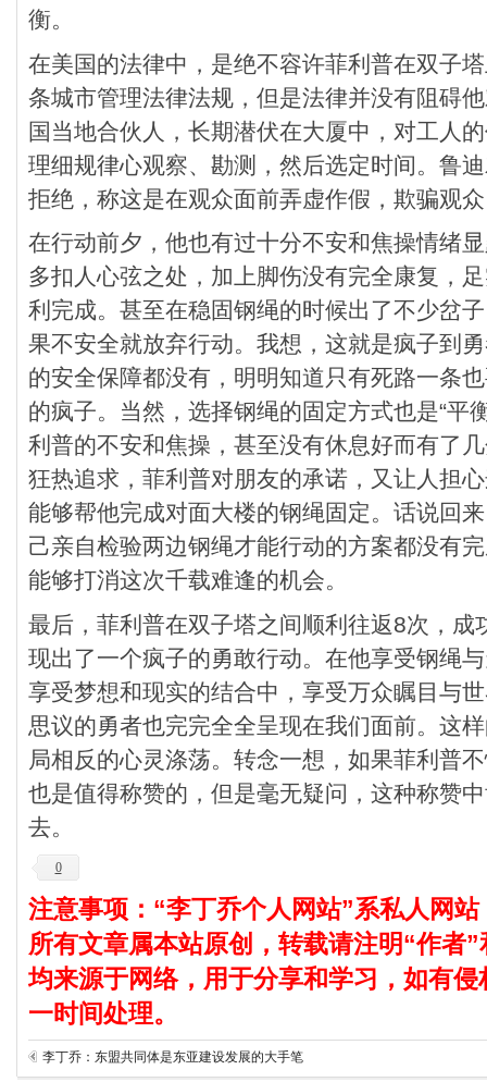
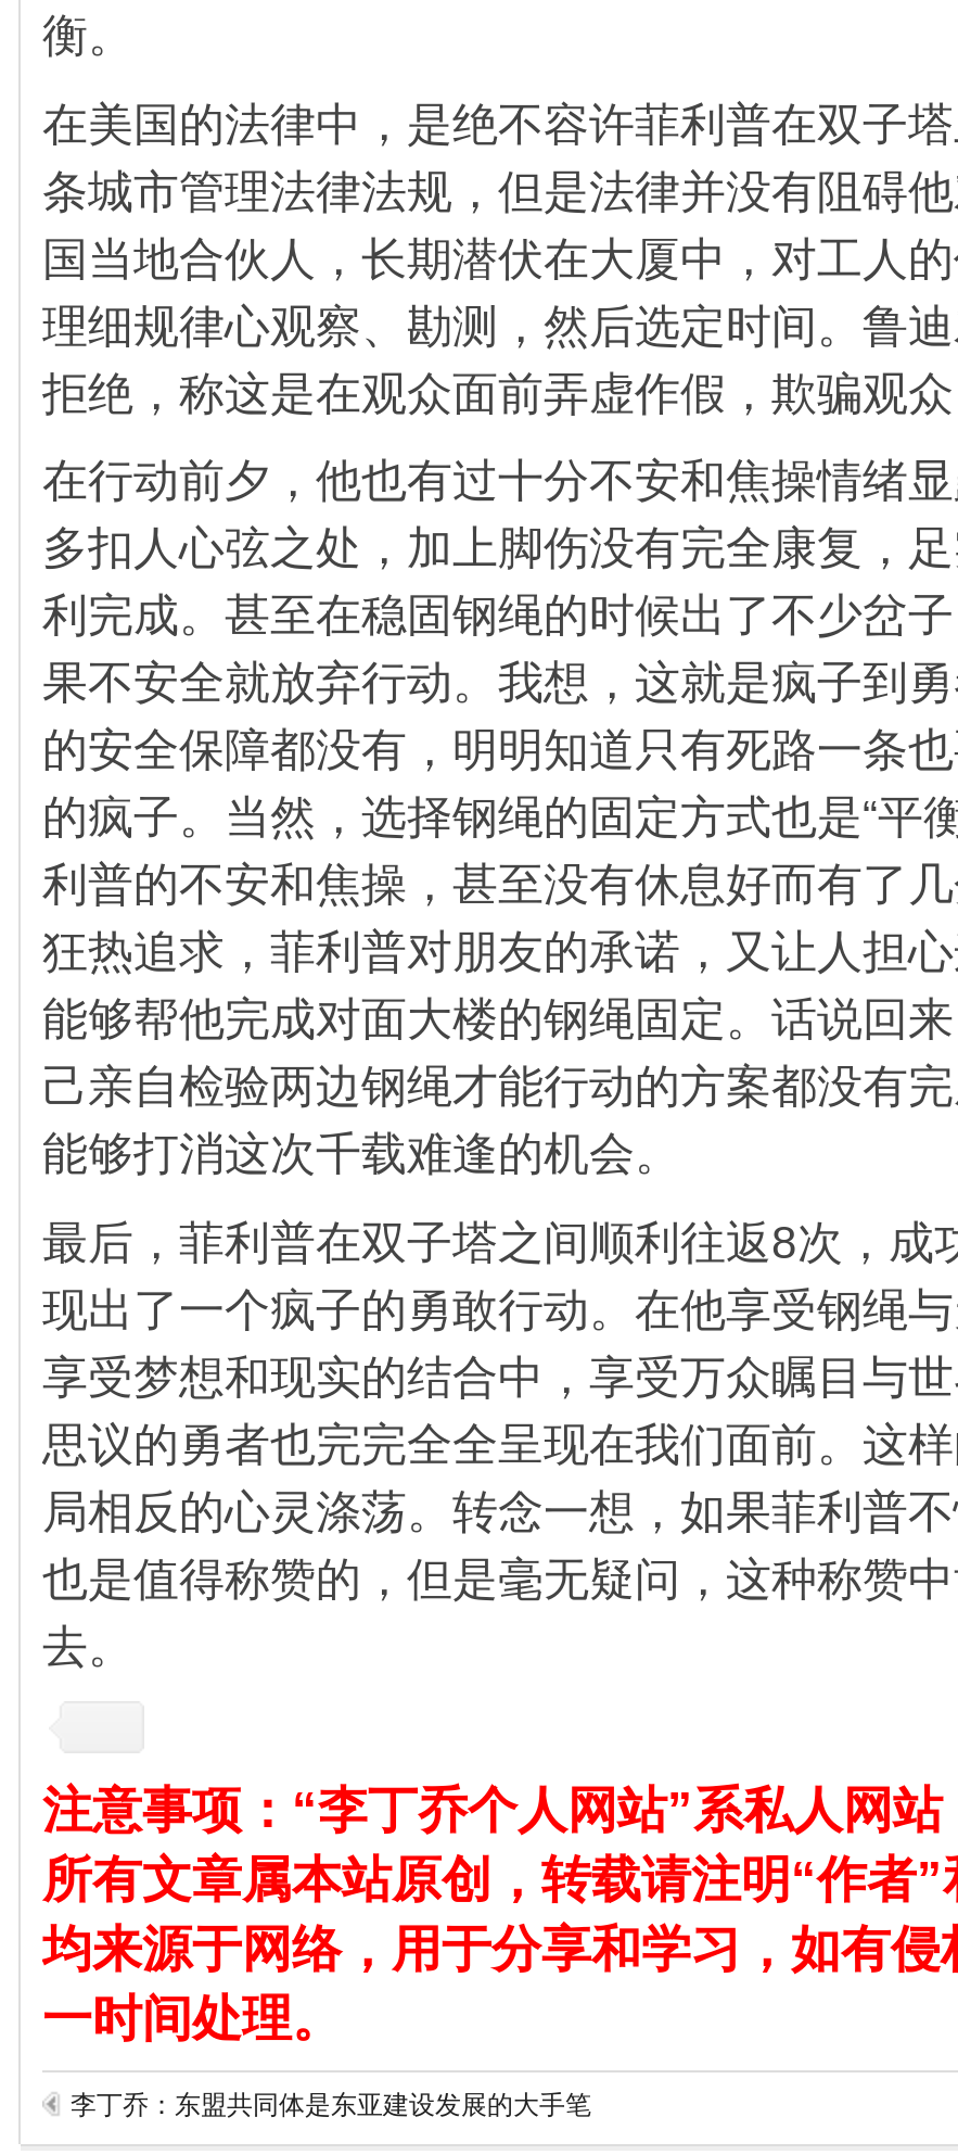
- 0
